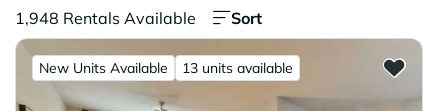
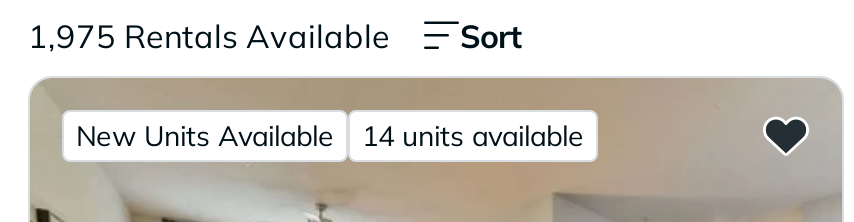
- 1,948 Rentals Available
+ 1,975 Rentals Available

- 13 units available
+ 14 units available
